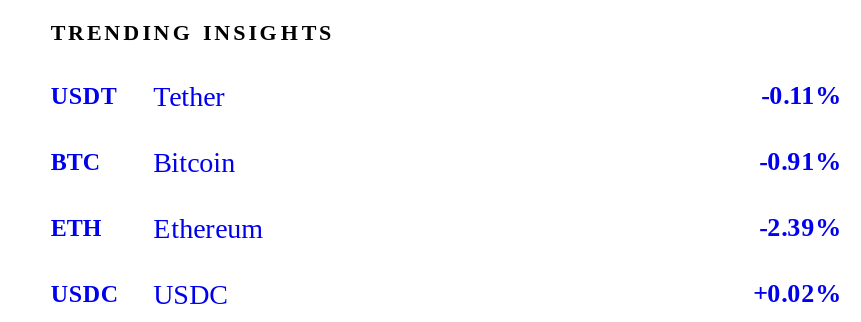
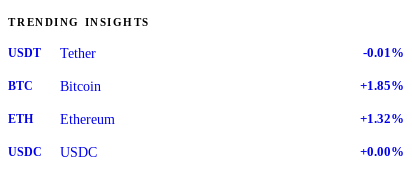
- -0.11%
+ -0.01%

- -0.91%
+ +1.85%

- -2.39%
+ +1.32%

- +0.02%
+ +0.00%
